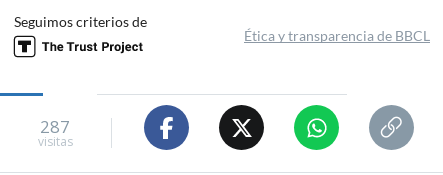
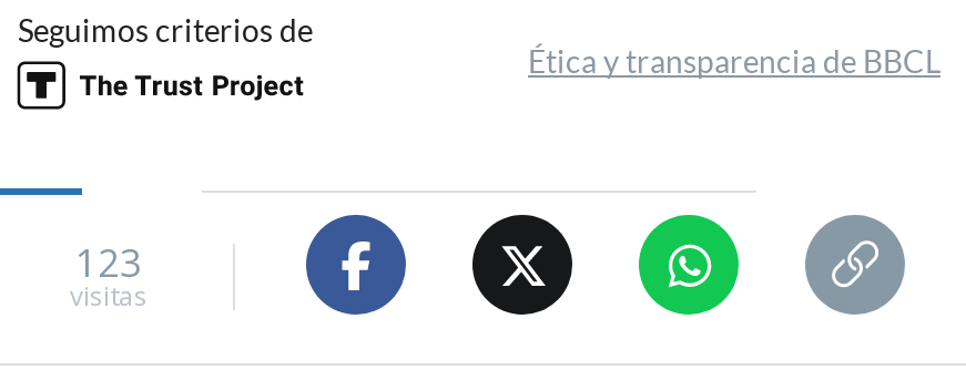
- 287
+ 123
